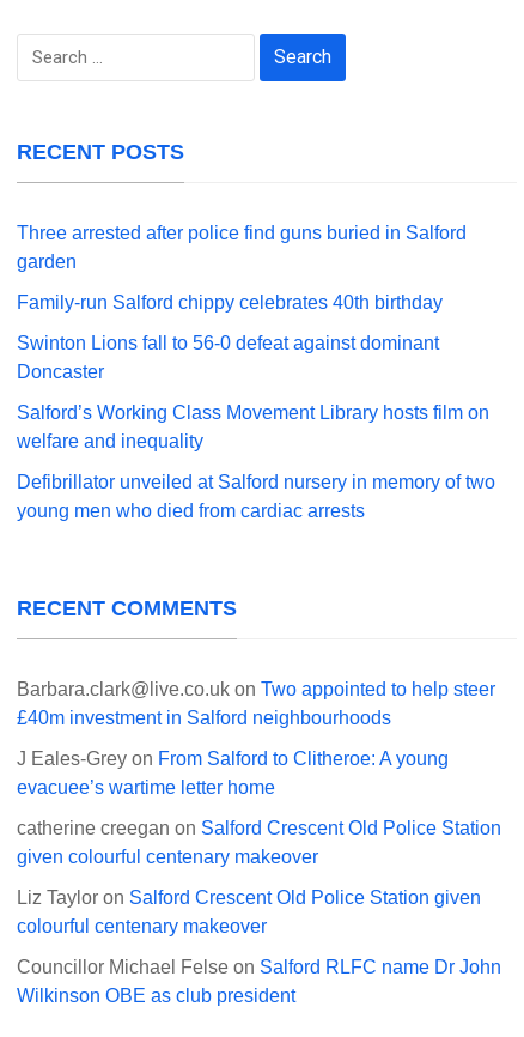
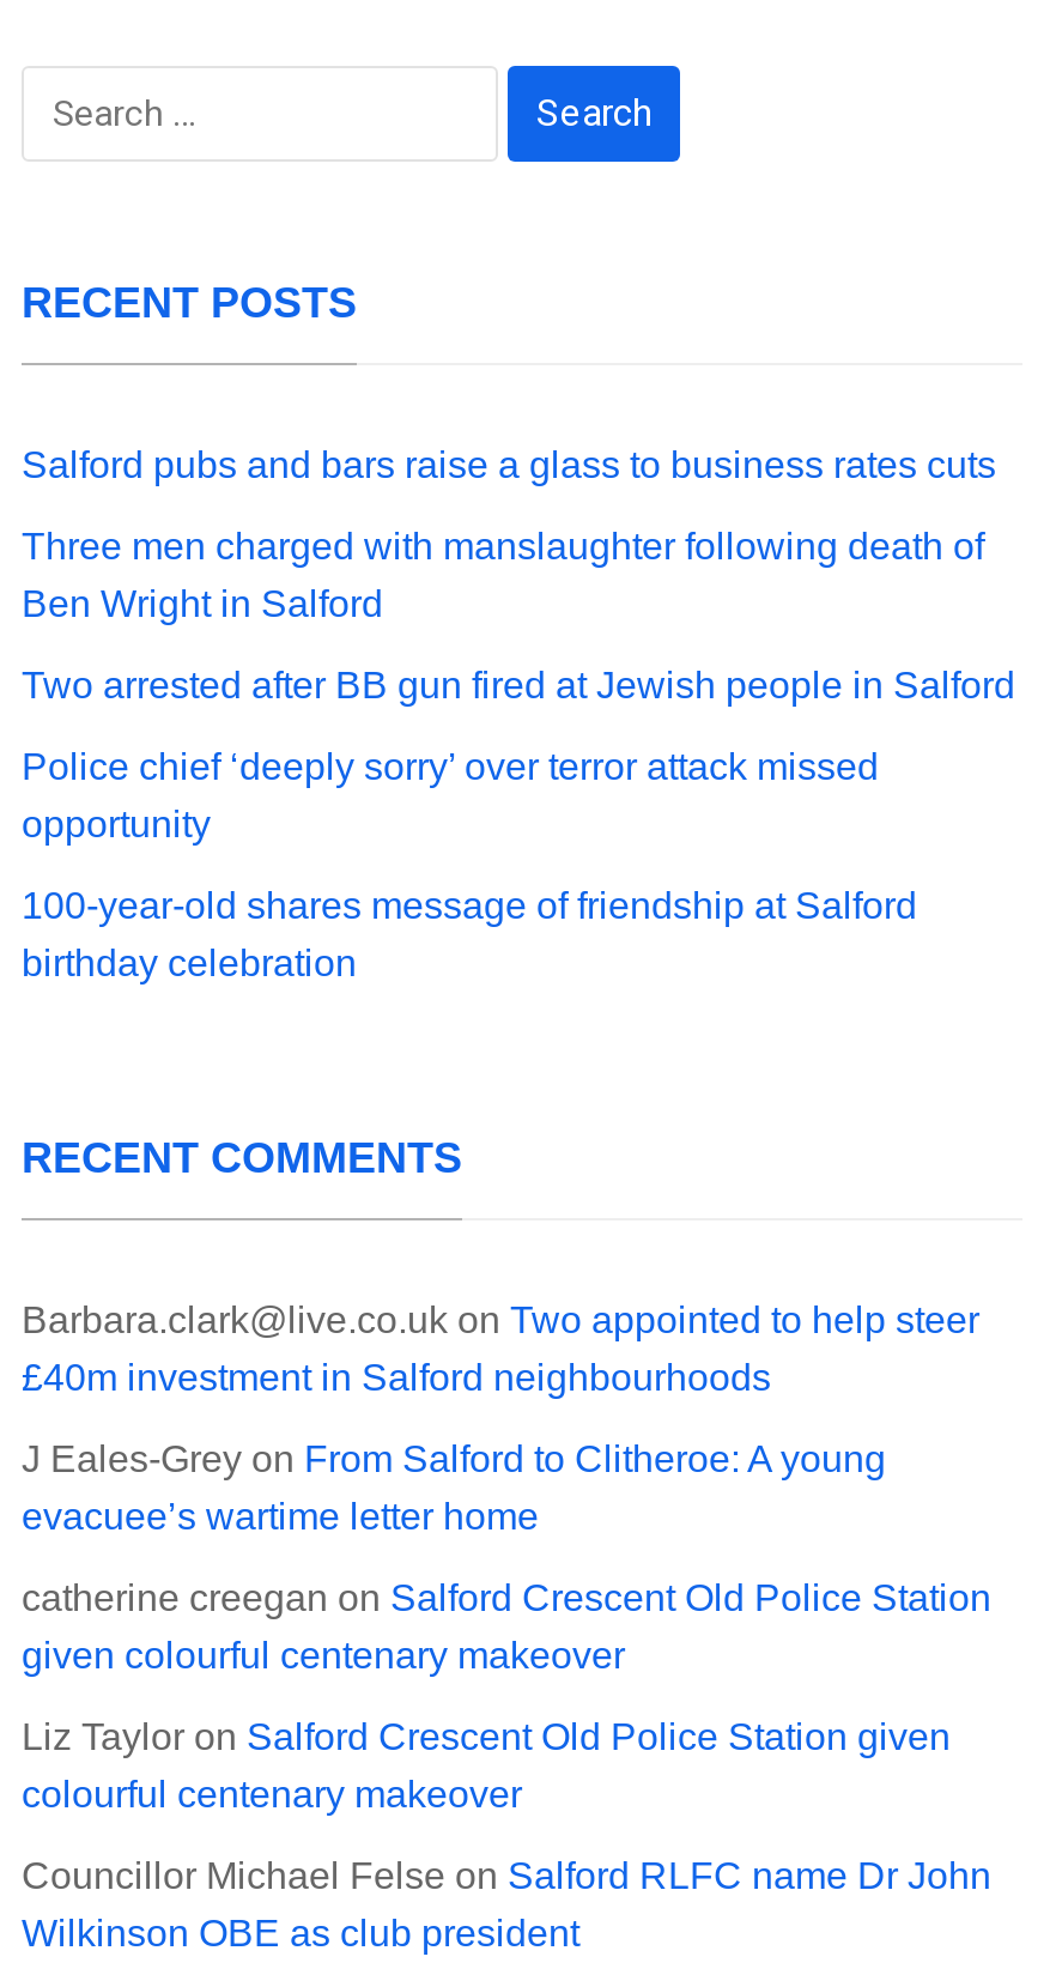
- Three arrested after police find guns buried in Salford
- garden
+ Salford pubs and bars raise a glass to business rates cuts

- Family-run Salford chippy celebrates 40th birthday
+ Three men charged with manslaughter following death of
+ Ben Wright in Salford

- Swinton Lions fall to 56-0 defeat against dominant
- Doncaster
+ Two arrested after BB gun fired at Jewish people in Salford

- Salford’s Working Class Movement Library hosts film on
- welfare and inequality
+ Police chief ‘deeply sorry’ over terror attack missed
+ opportunity

- Defibrillator unveiled at Salford nursery in memory of two
- young men who died from cardiac arrests
+ 100-year-old shares message of friendship at Salford
+ birthday celebration
